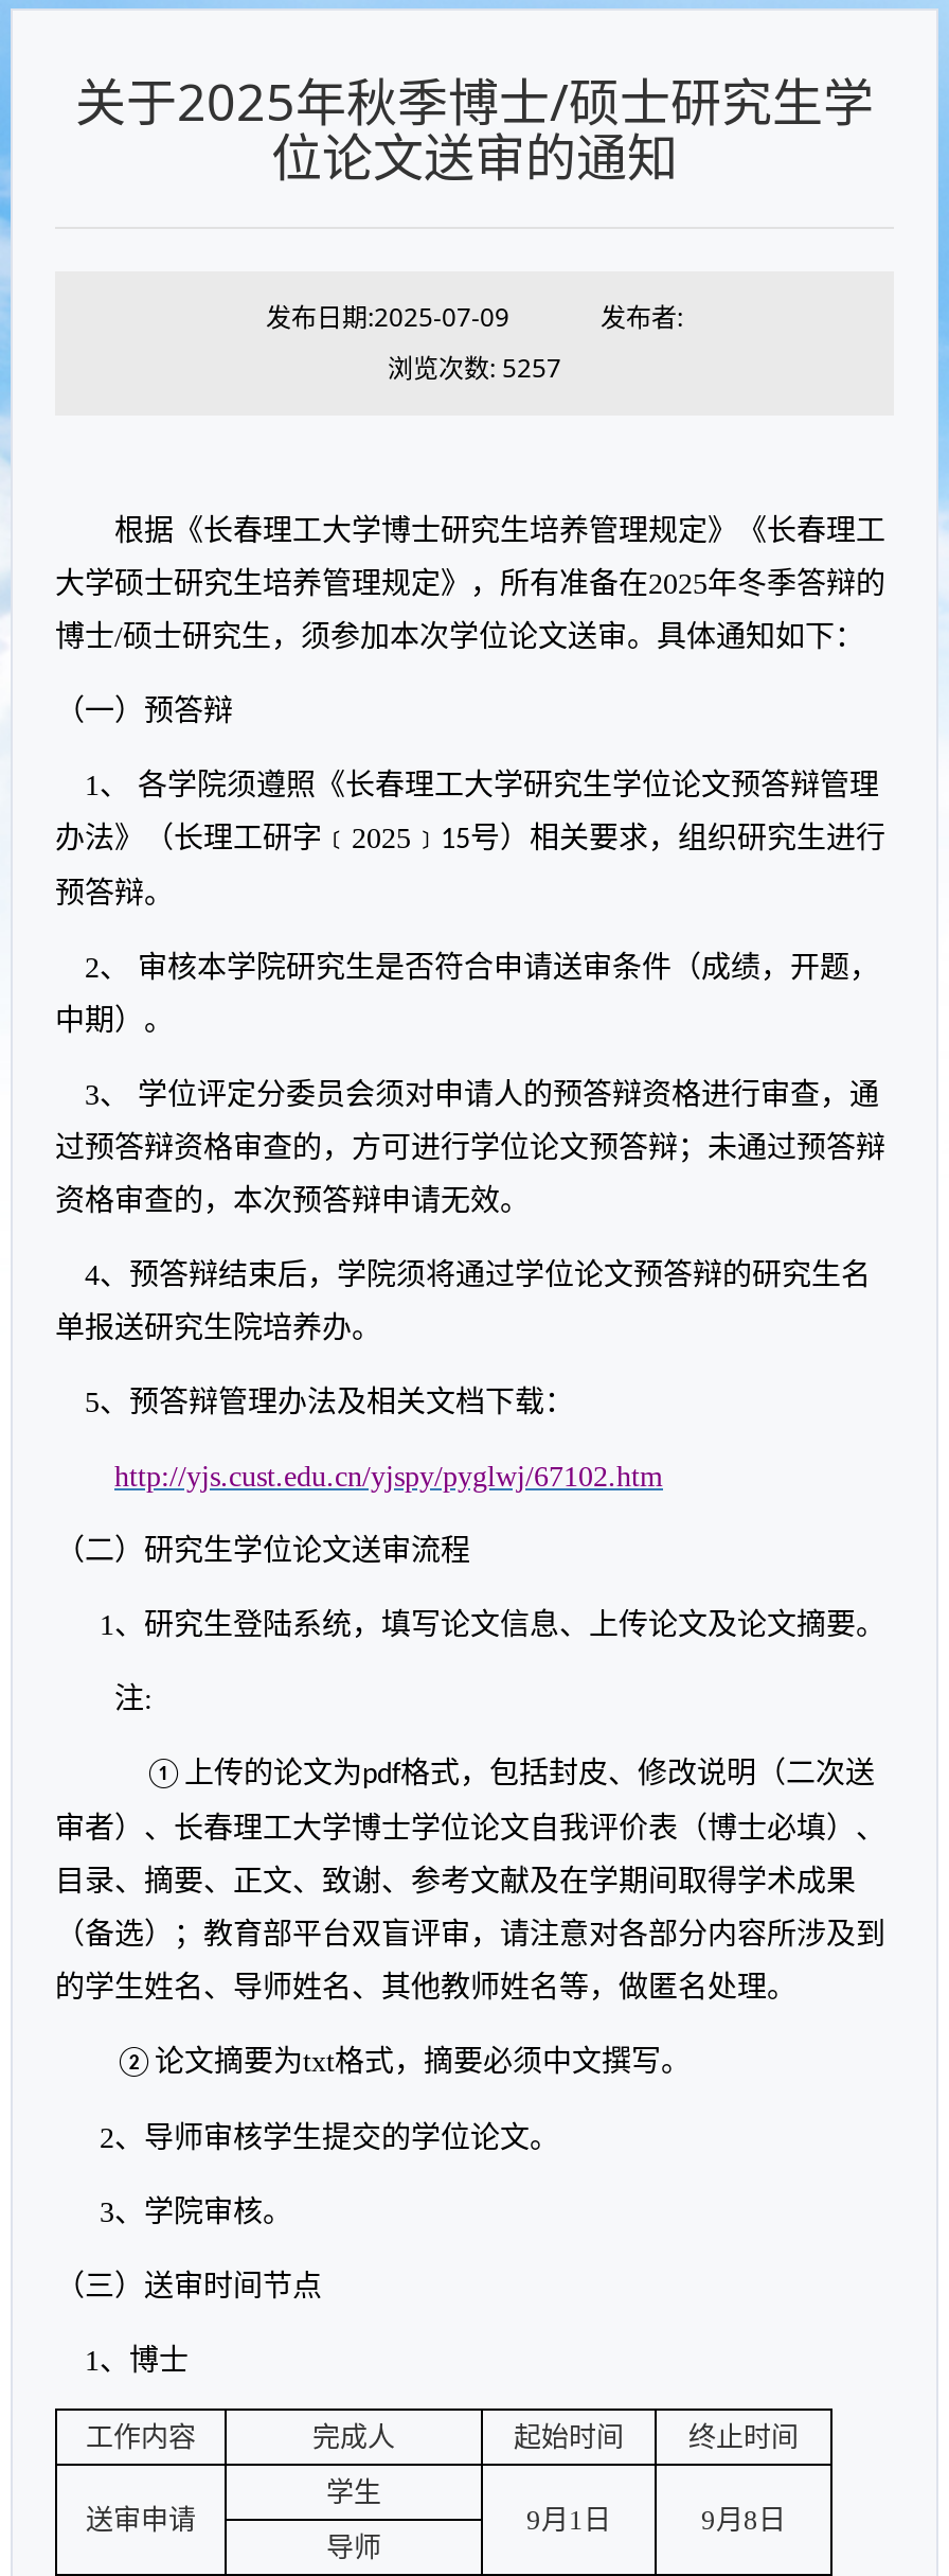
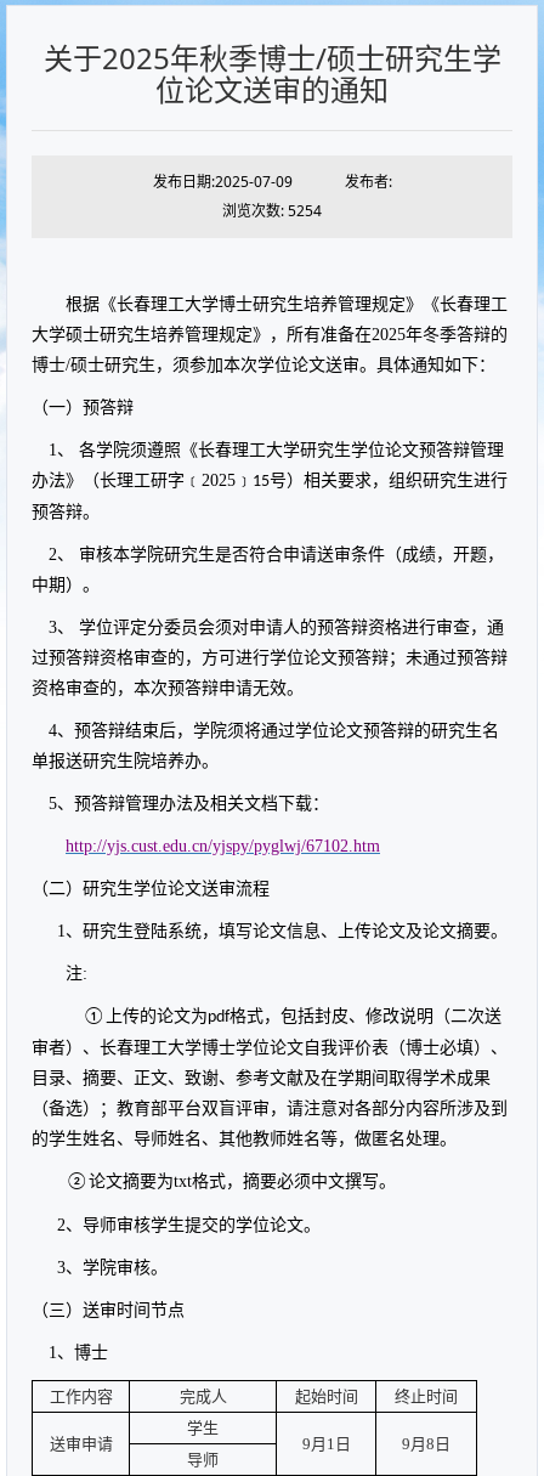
- 浏览次数: 5257
+ 浏览次数: 5254
